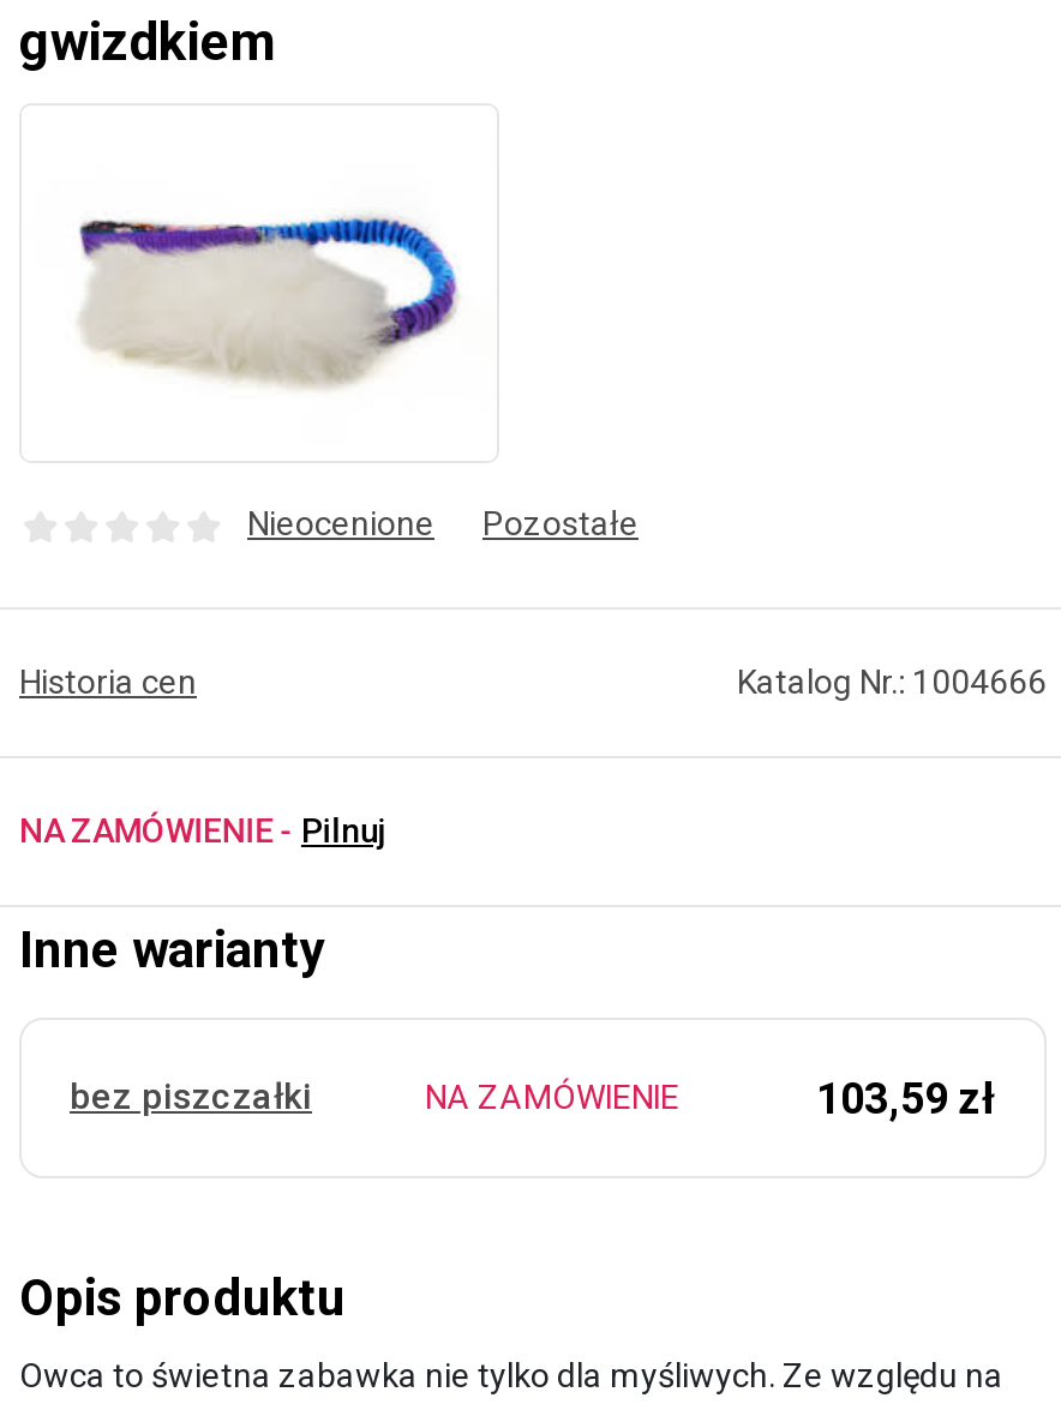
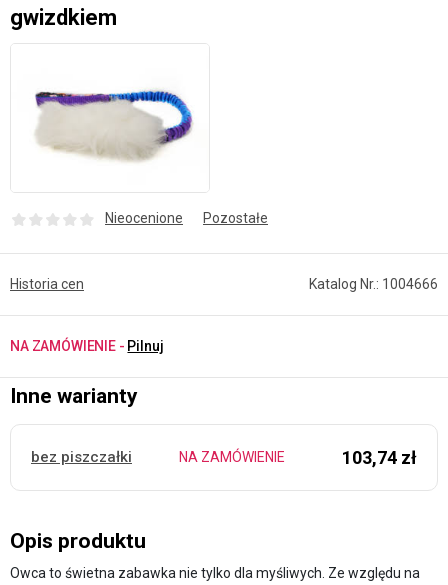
- 103,59 zł
+ 103,74 zł
